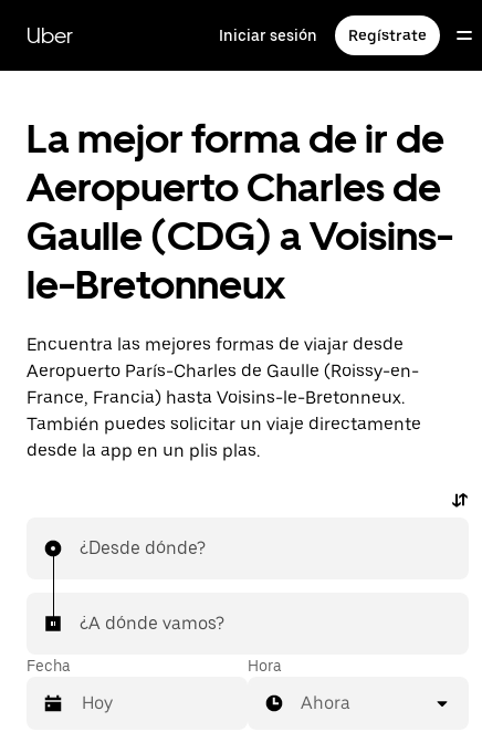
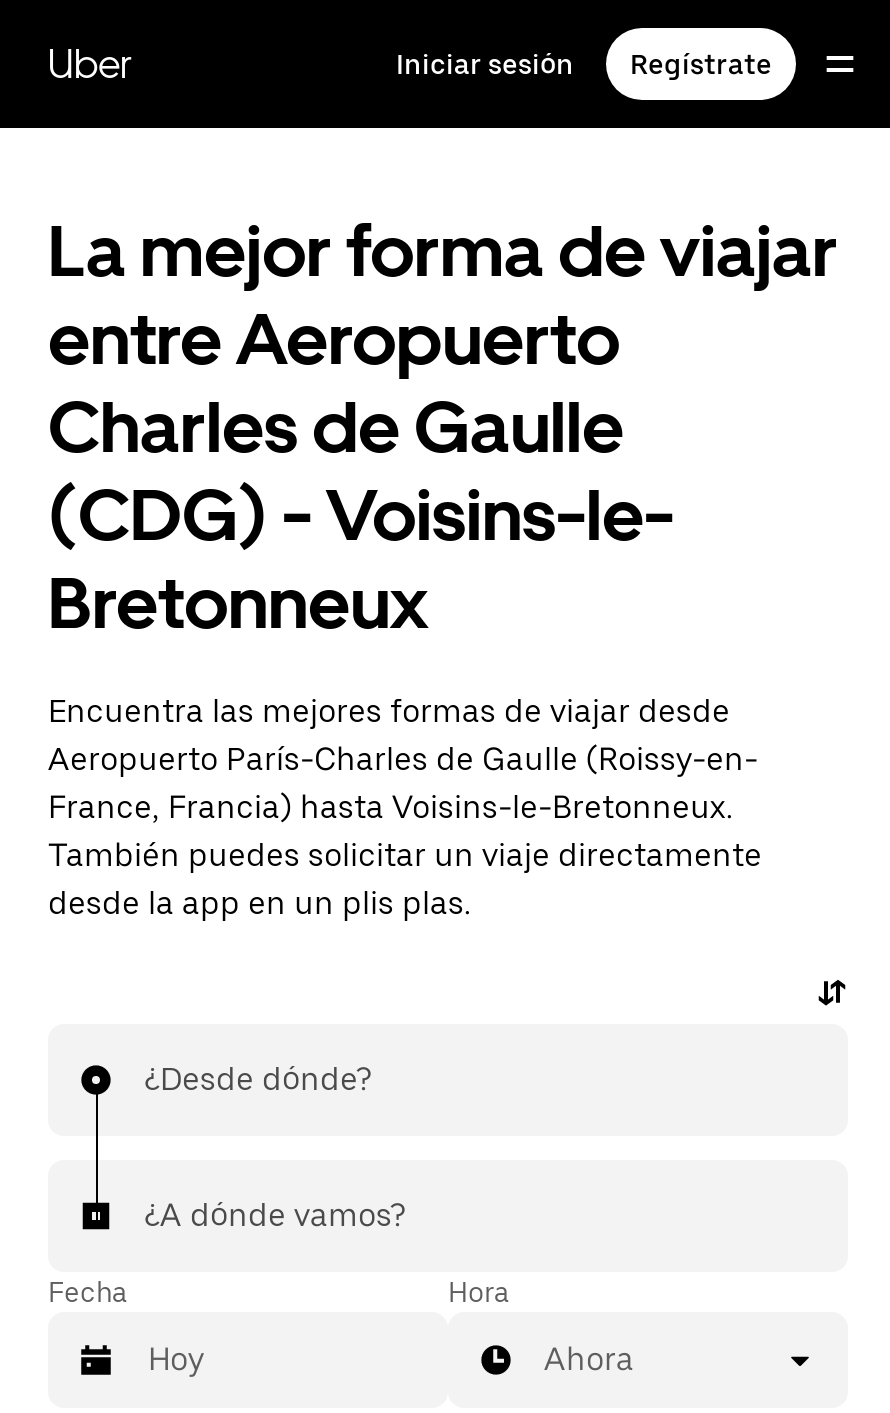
- La mejor forma de ir de
- Aeropuerto Charles de
- Gaulle (CDG) a Voisins-
- le-Bretonneux
+ La mejor forma de viajar
+ entre Aeropuerto
+ Charles de Gaulle
+ (CDG) - Voisins-le-
+ Bretonneux
